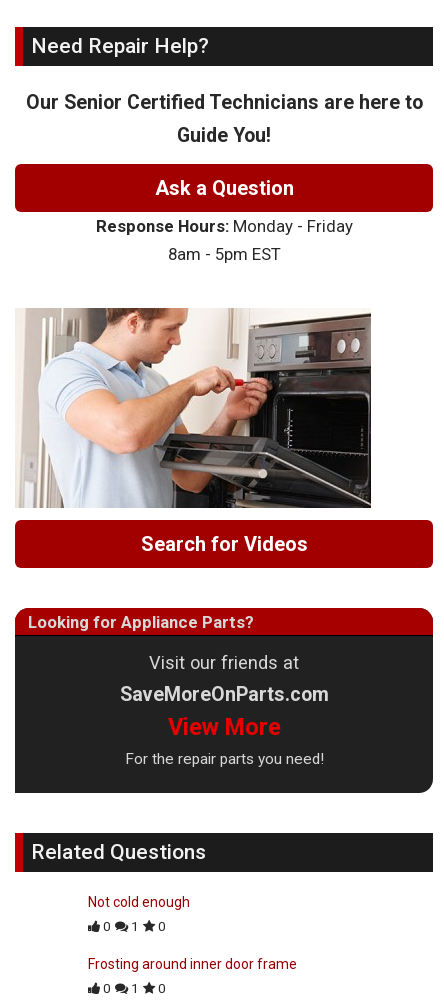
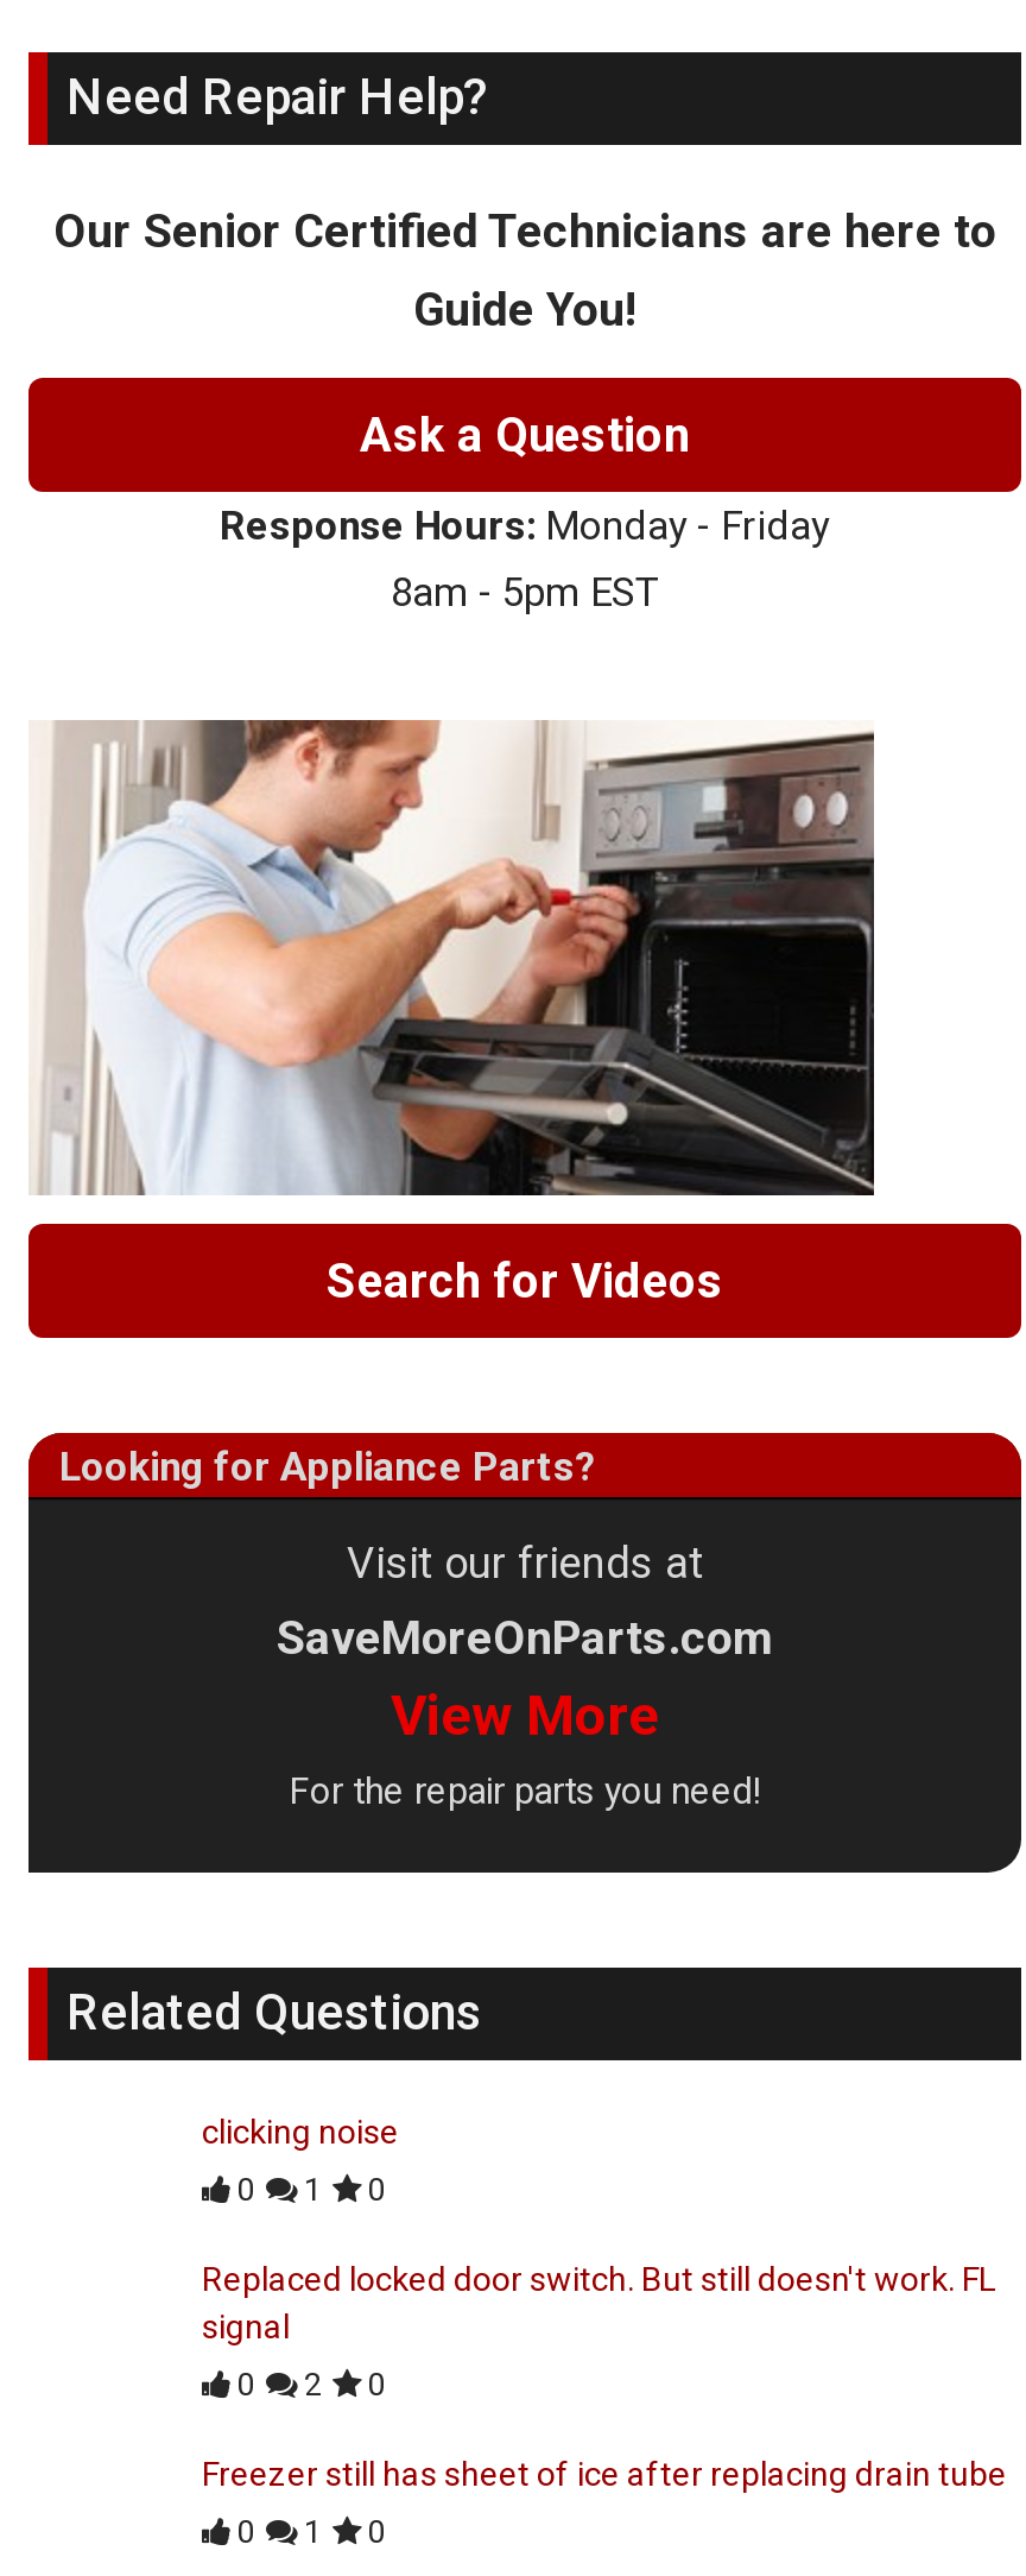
- Not cold enough
+ clicking noise

- Frosting around inner door frame
+ Replaced locked door switch. But still doesn't work. FL
+ signal
+ 0
+ 2
+ 0
+ Freezer still has sheet of ice after replacing drain tube
